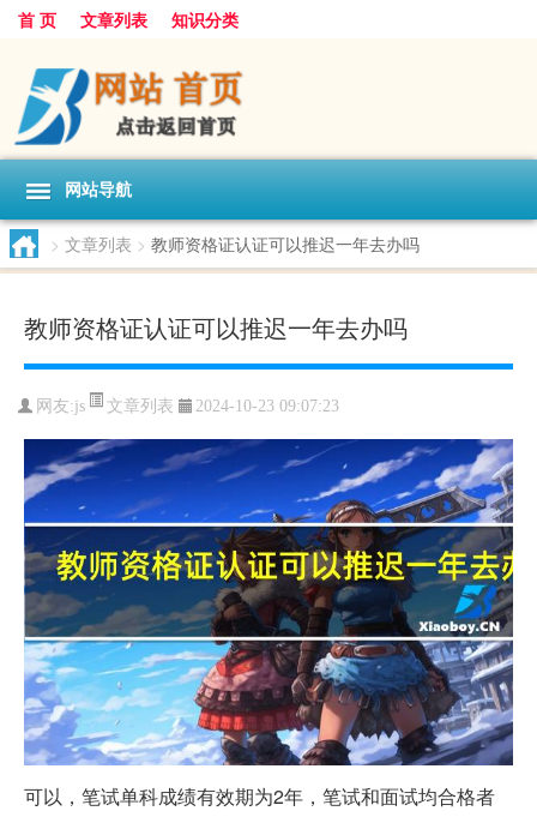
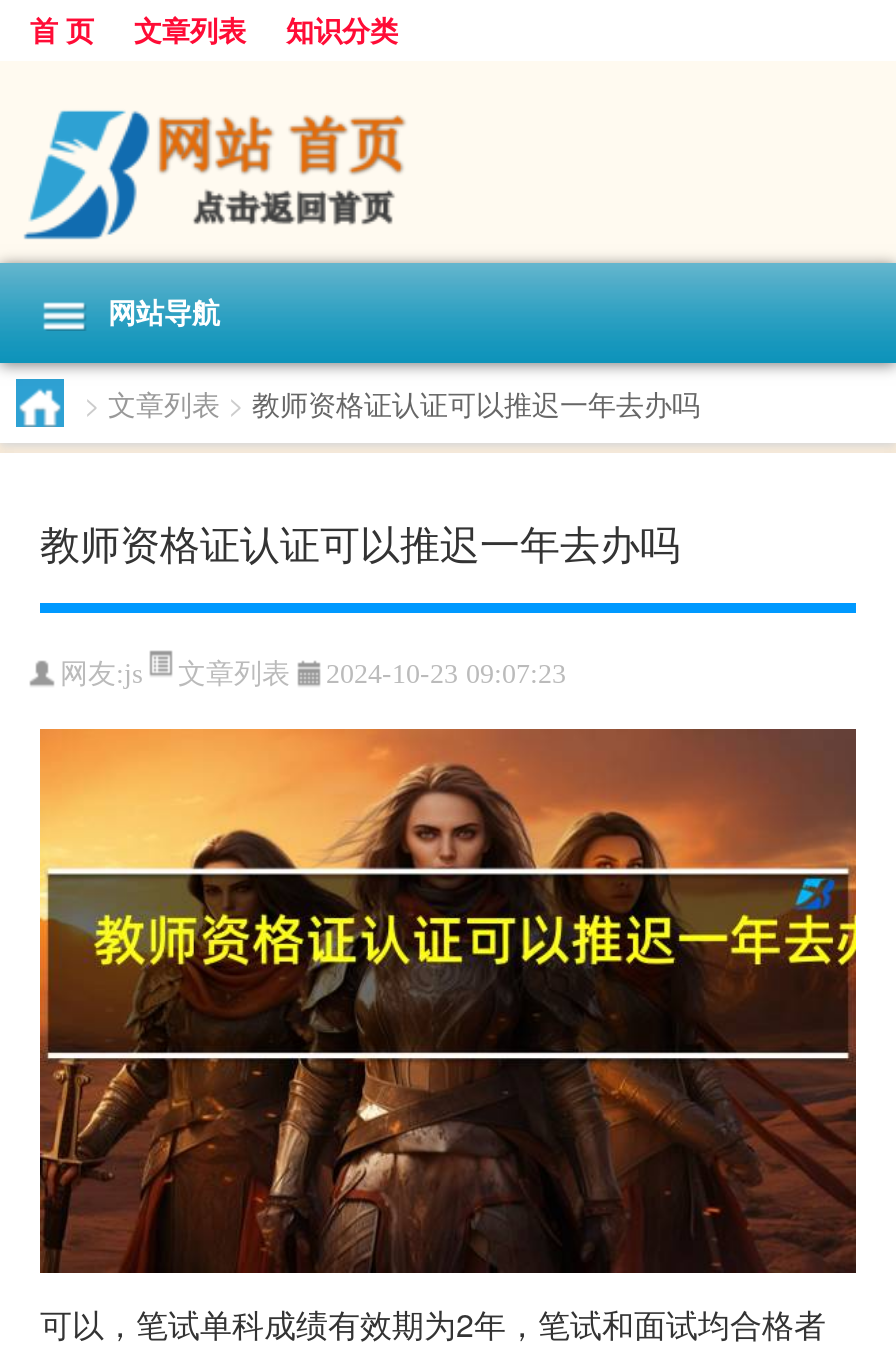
- [image]
+ [image]
